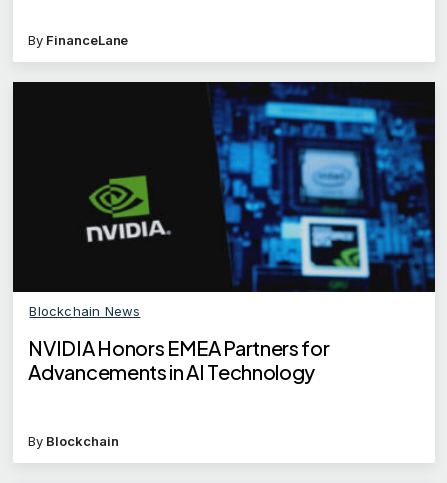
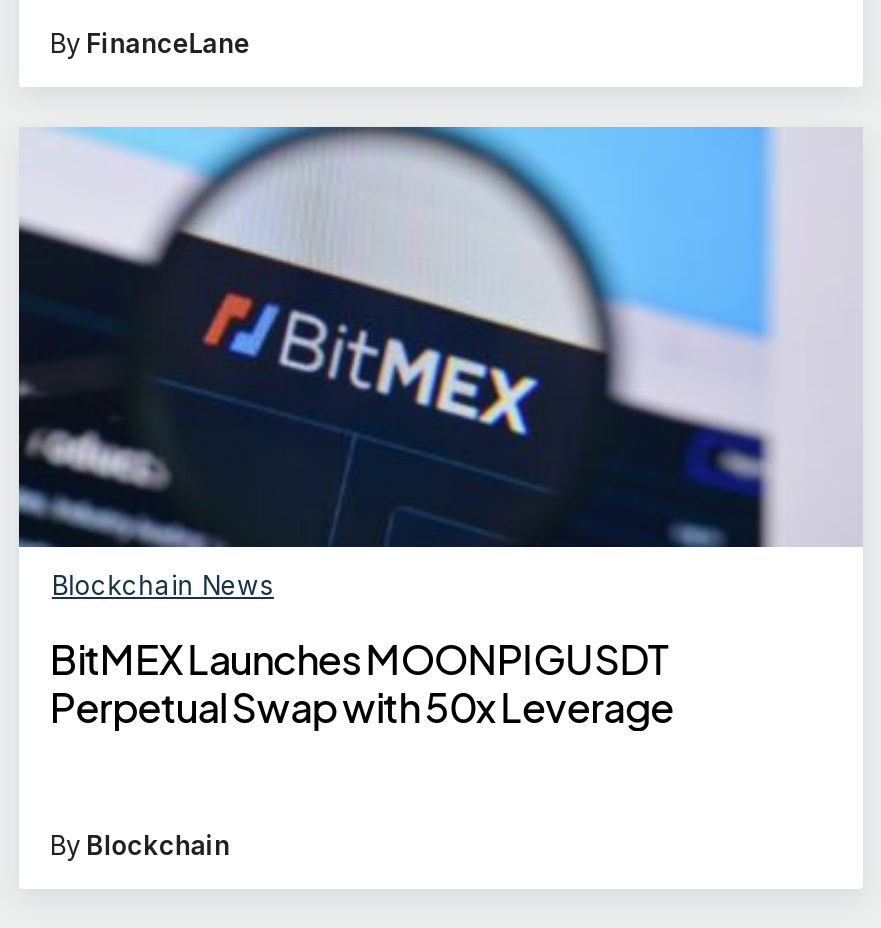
- [image]
+ [image]

- NVIDIA Honors EMEA Partners for
- Advancements in AI Technology
+ BitMEX Launches MOONPIGUSDT
+ Perpetual Swap with 50x Leverage
